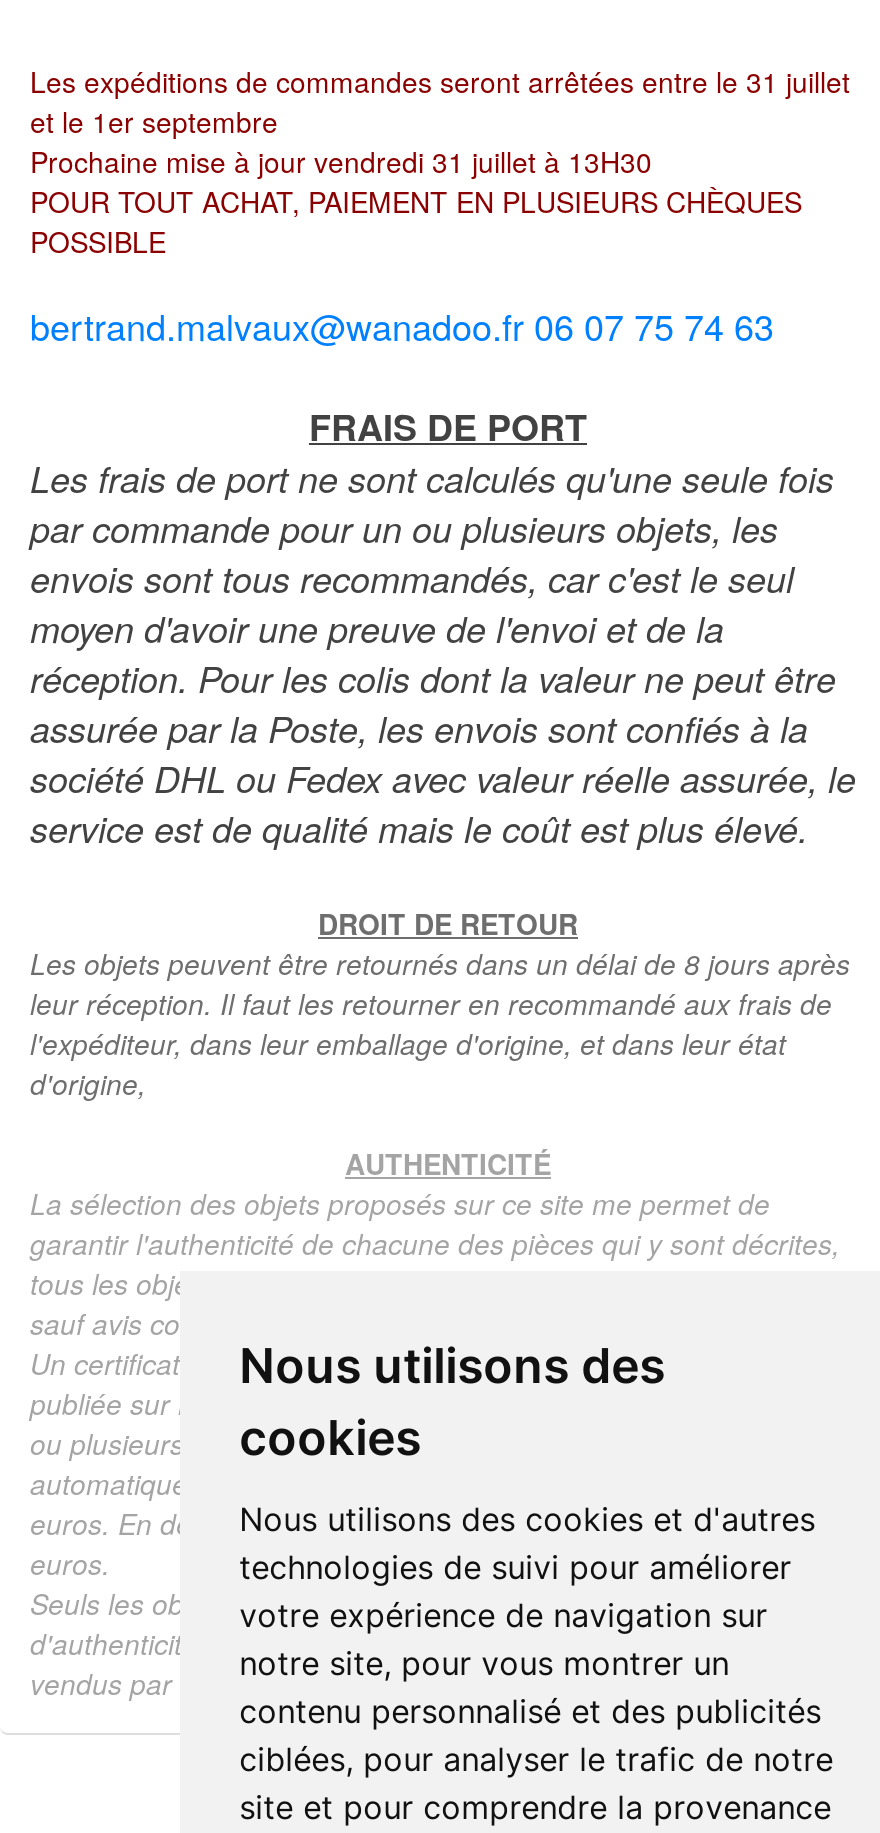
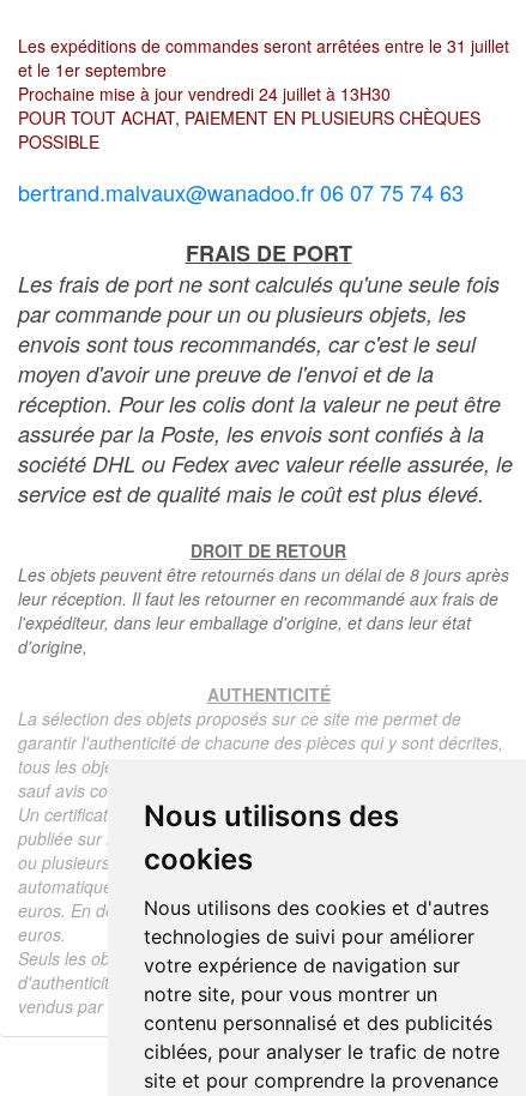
- Prochaine mise à jour vendredi 31 juillet à 13H30
+ Prochaine mise à jour vendredi 24 juillet à 13H30
